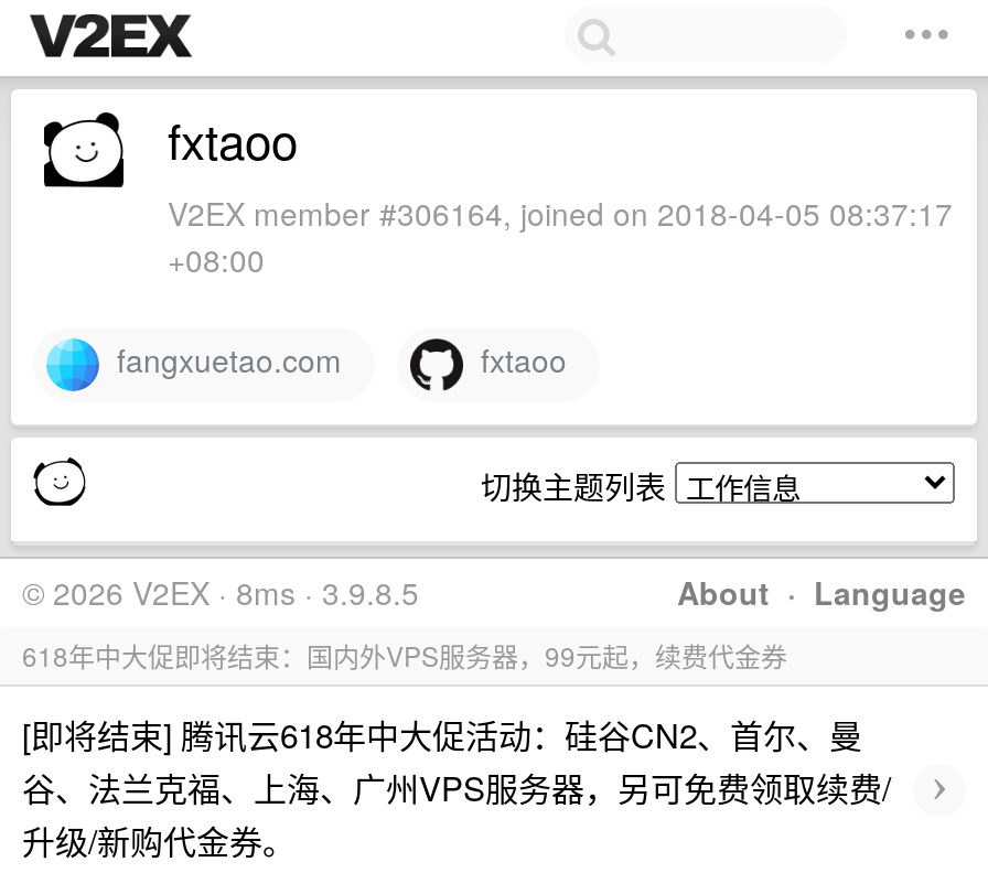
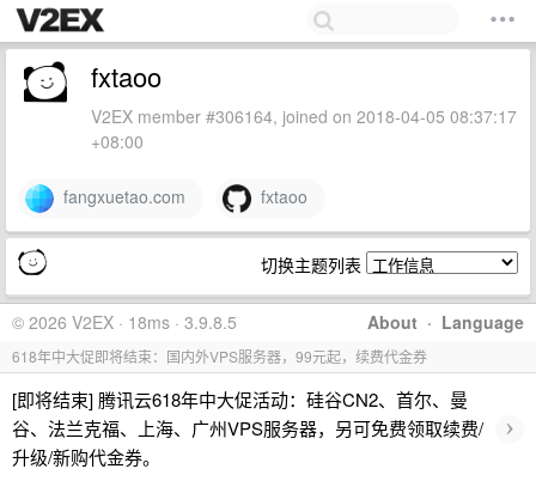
- © 2026 V2EX · 8ms · 3.9.8.5
+ © 2026 V2EX · 18ms · 3.9.8.5
